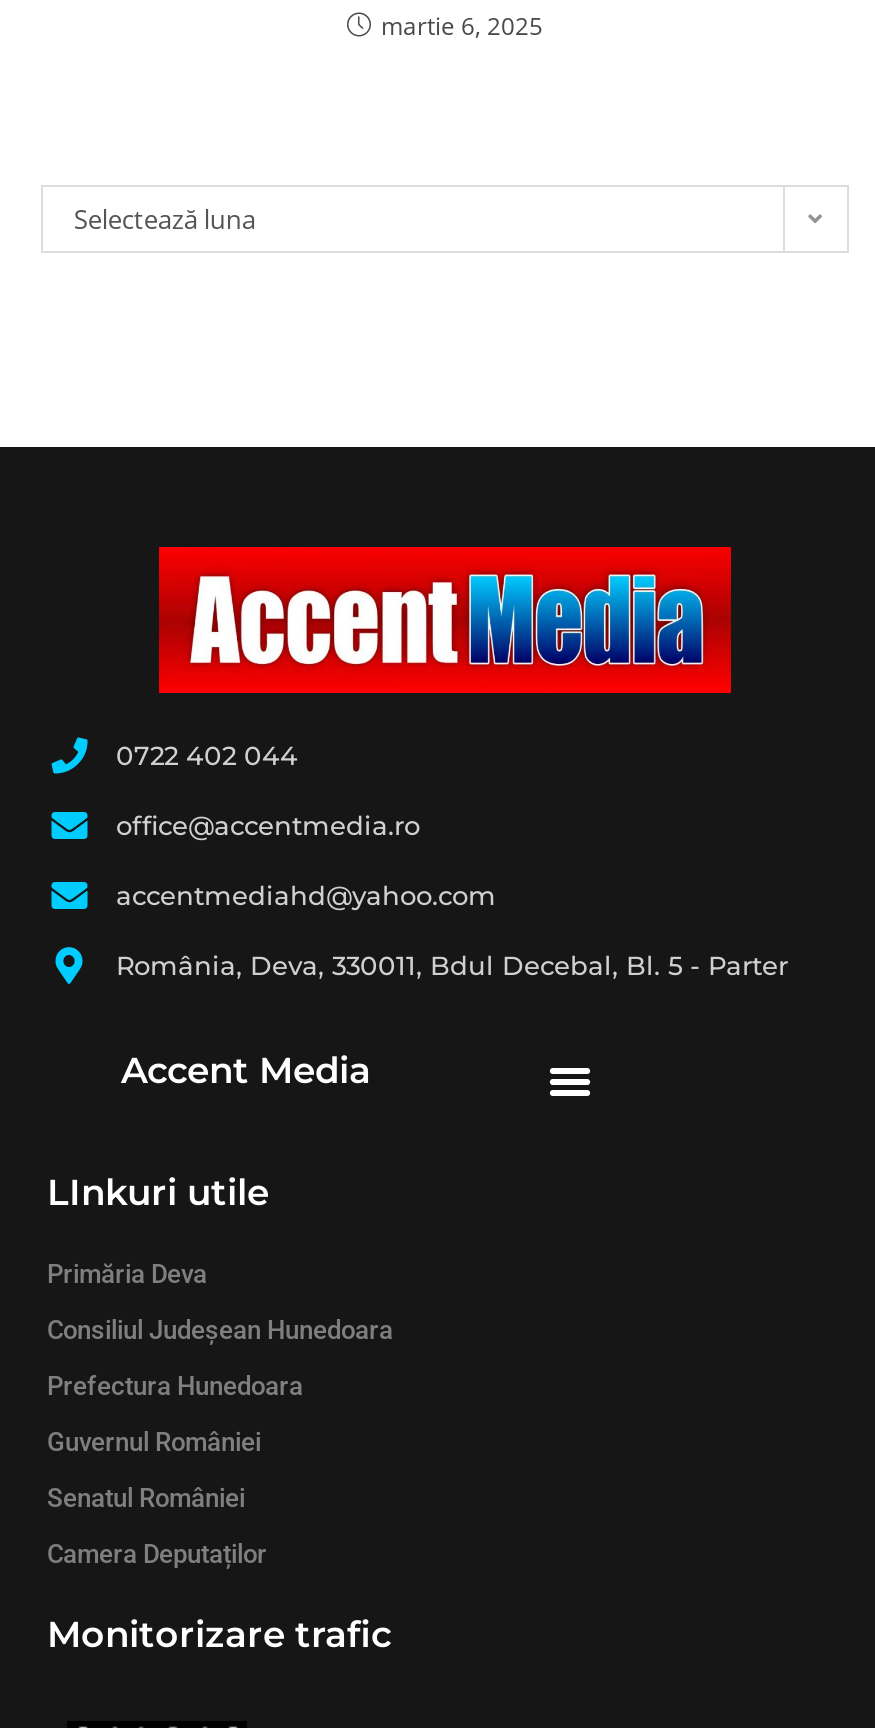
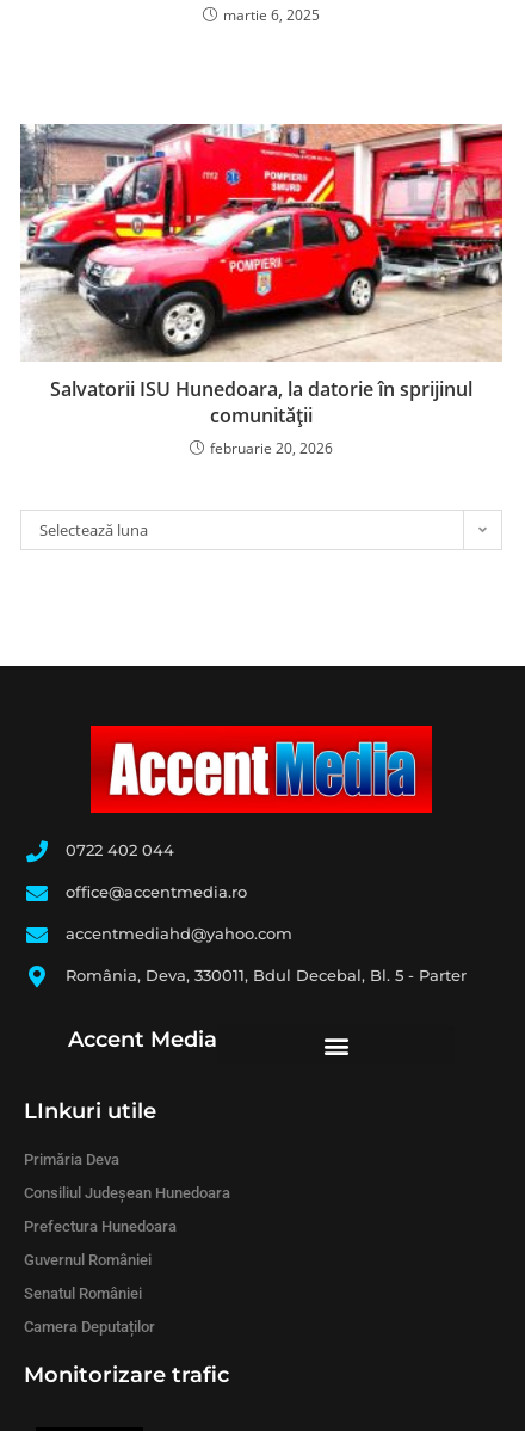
+ [image]
+ Salvatorii ISU Hunedoara, la datorie în sprijinul
+ comunităţii
+ februarie 20, 2026
